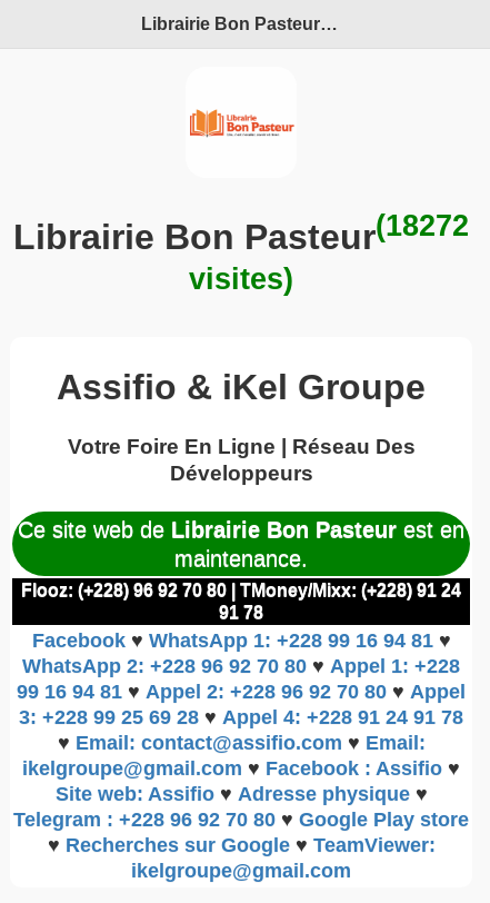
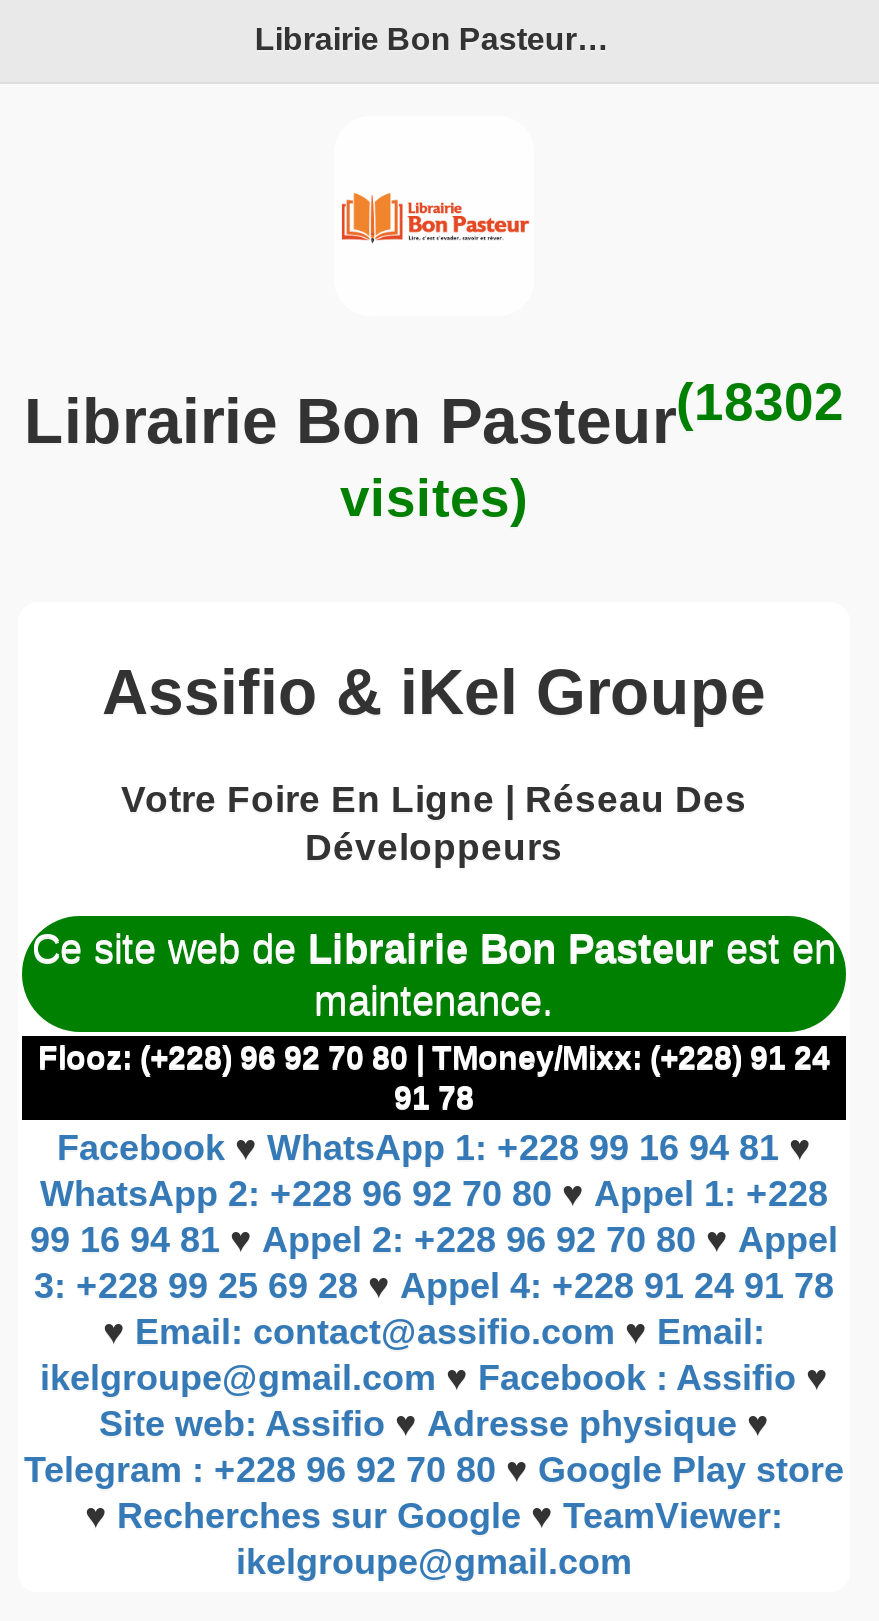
- Librairie Bon Pasteur(18272
+ Librairie Bon Pasteur(18302
